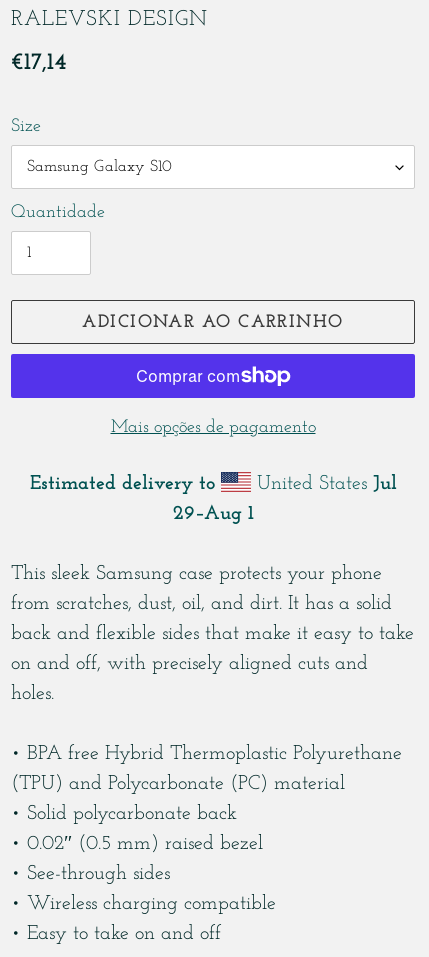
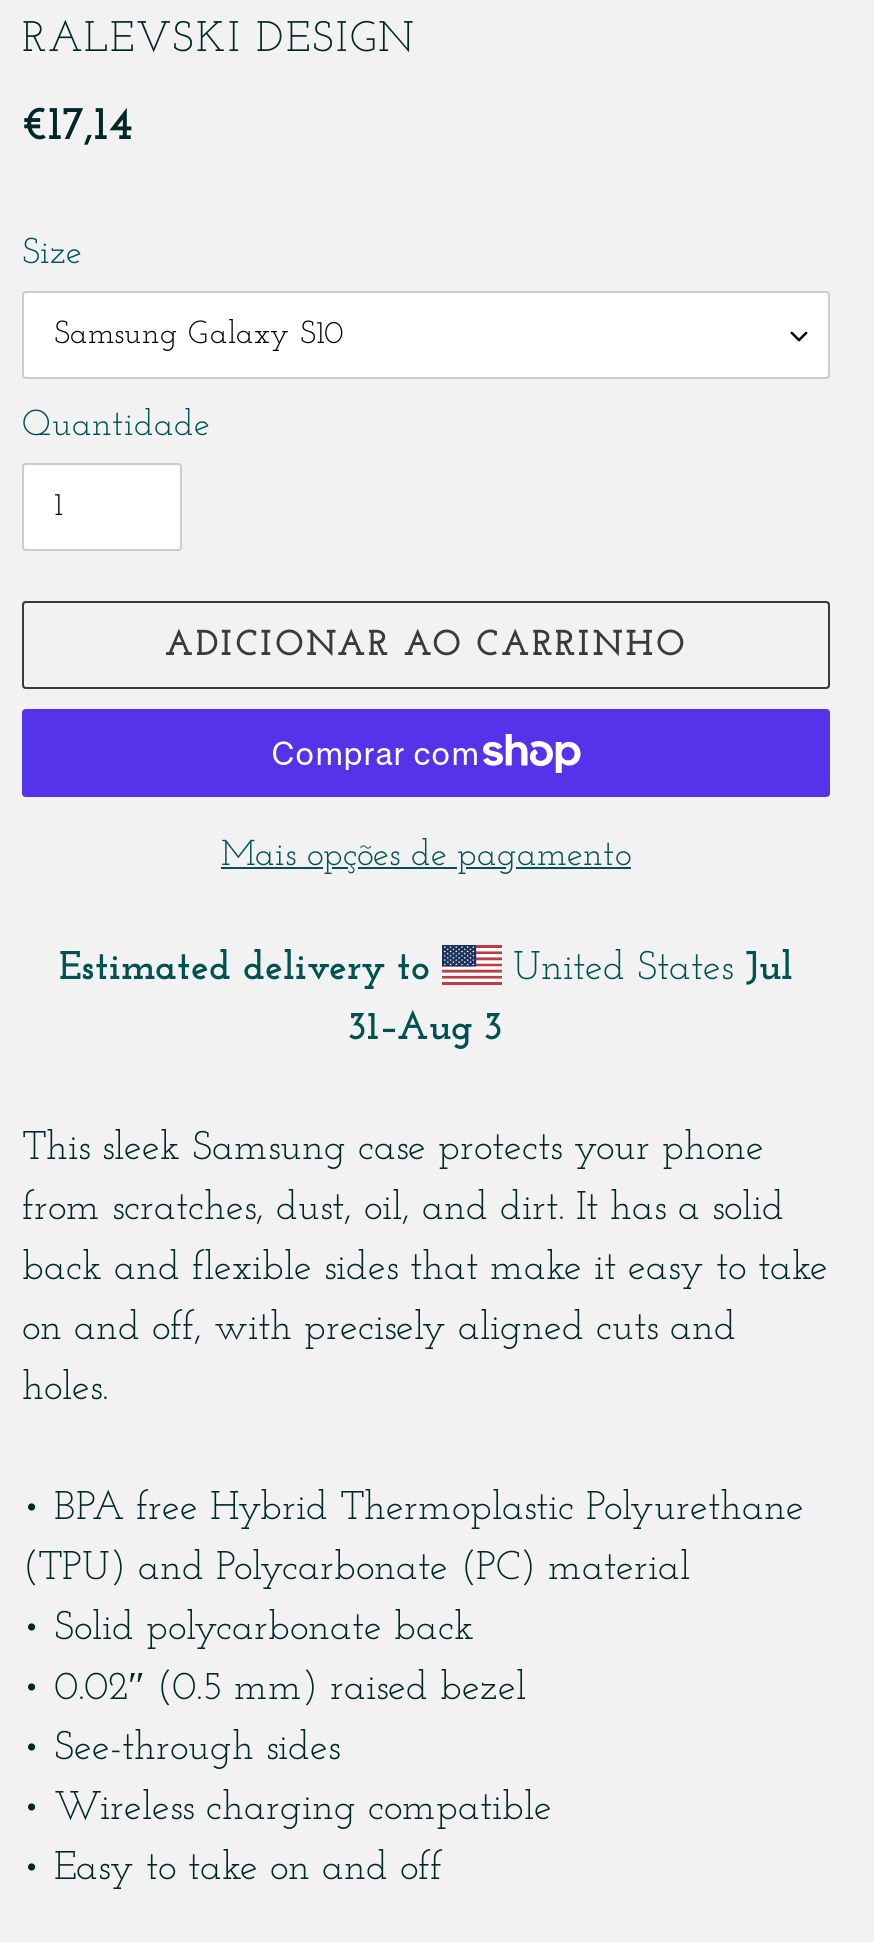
- 29–Aug 1
+ 31–Aug 3
